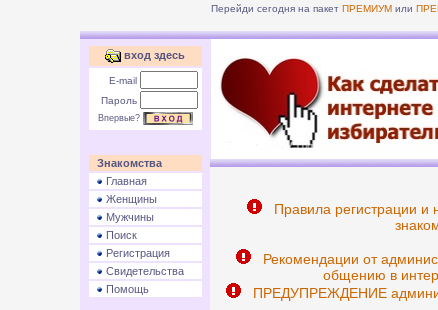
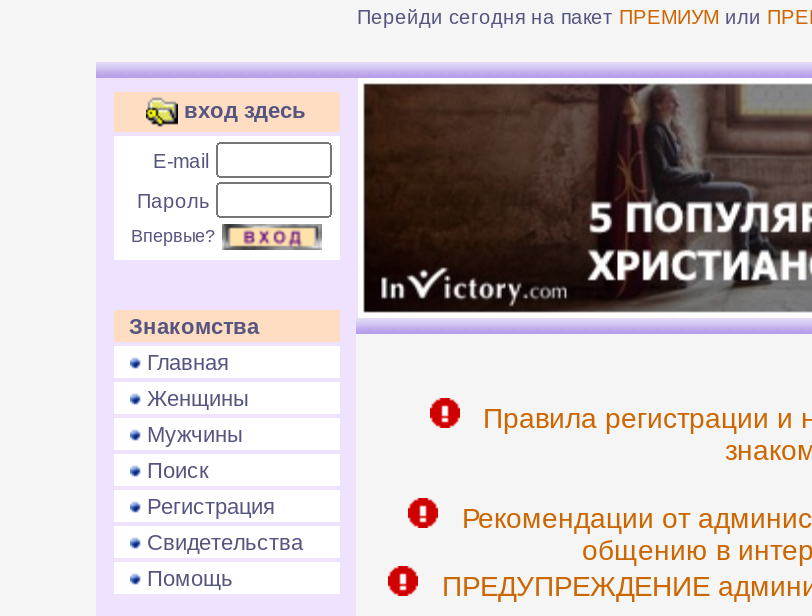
- [image]
+ [image]
